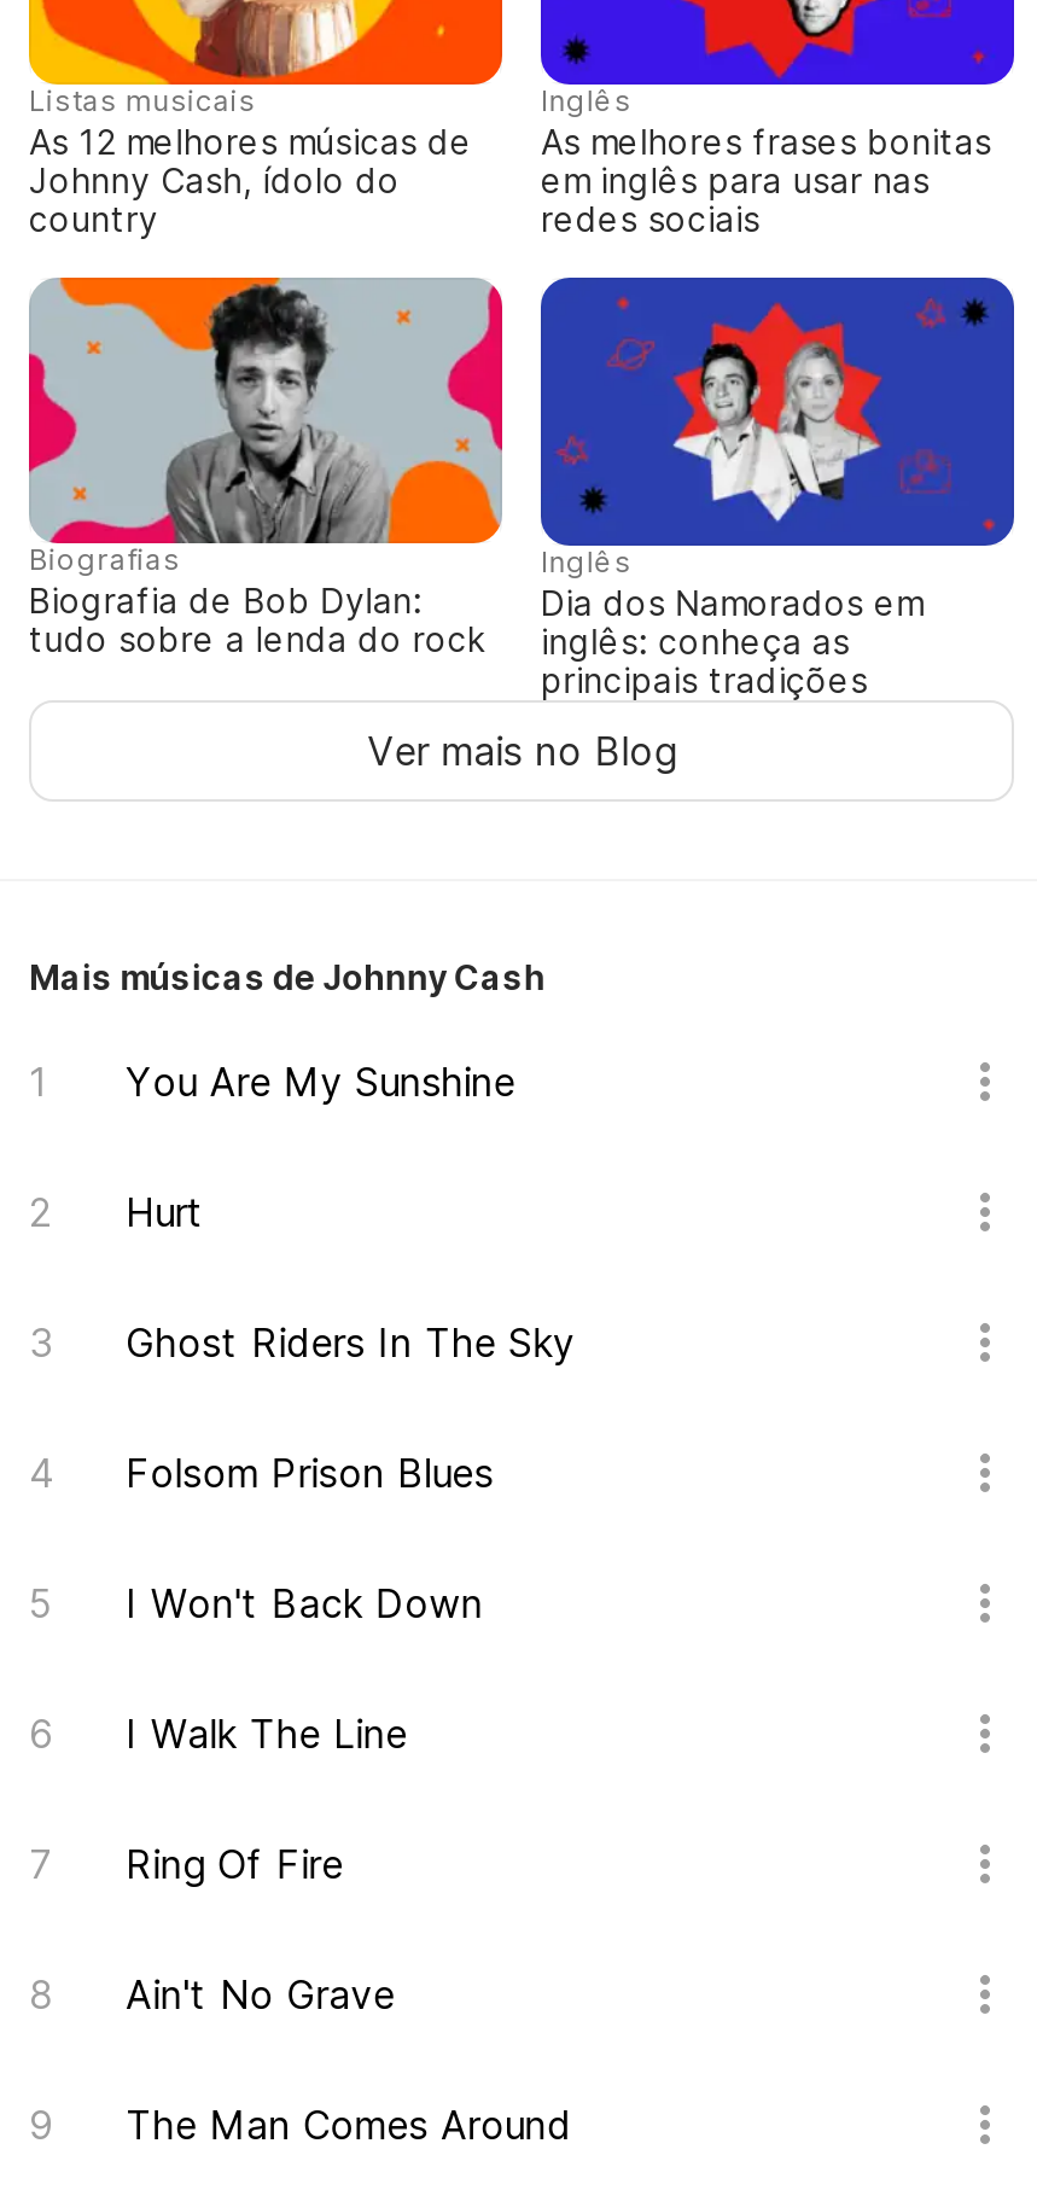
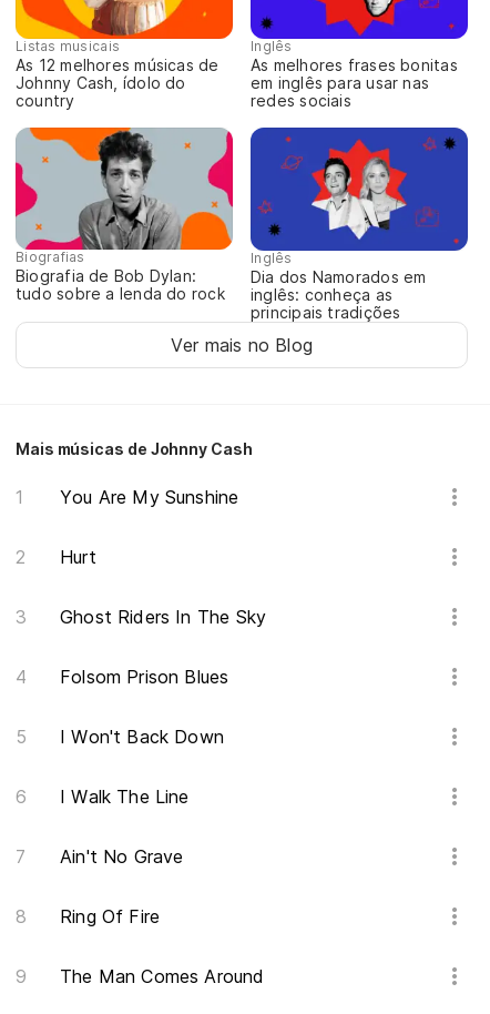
moved down: Ring Of Fire

moved up: Ain't No Grave
